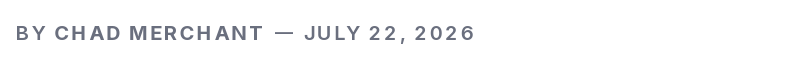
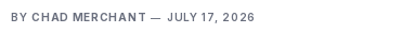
- BY CHAD MERCHANT JULY 22, 2026
+ BY CHAD MERCHANT JULY 17, 2026
